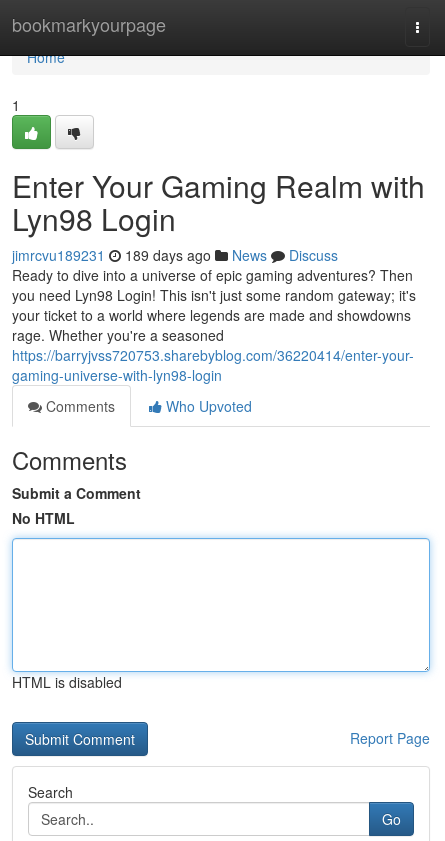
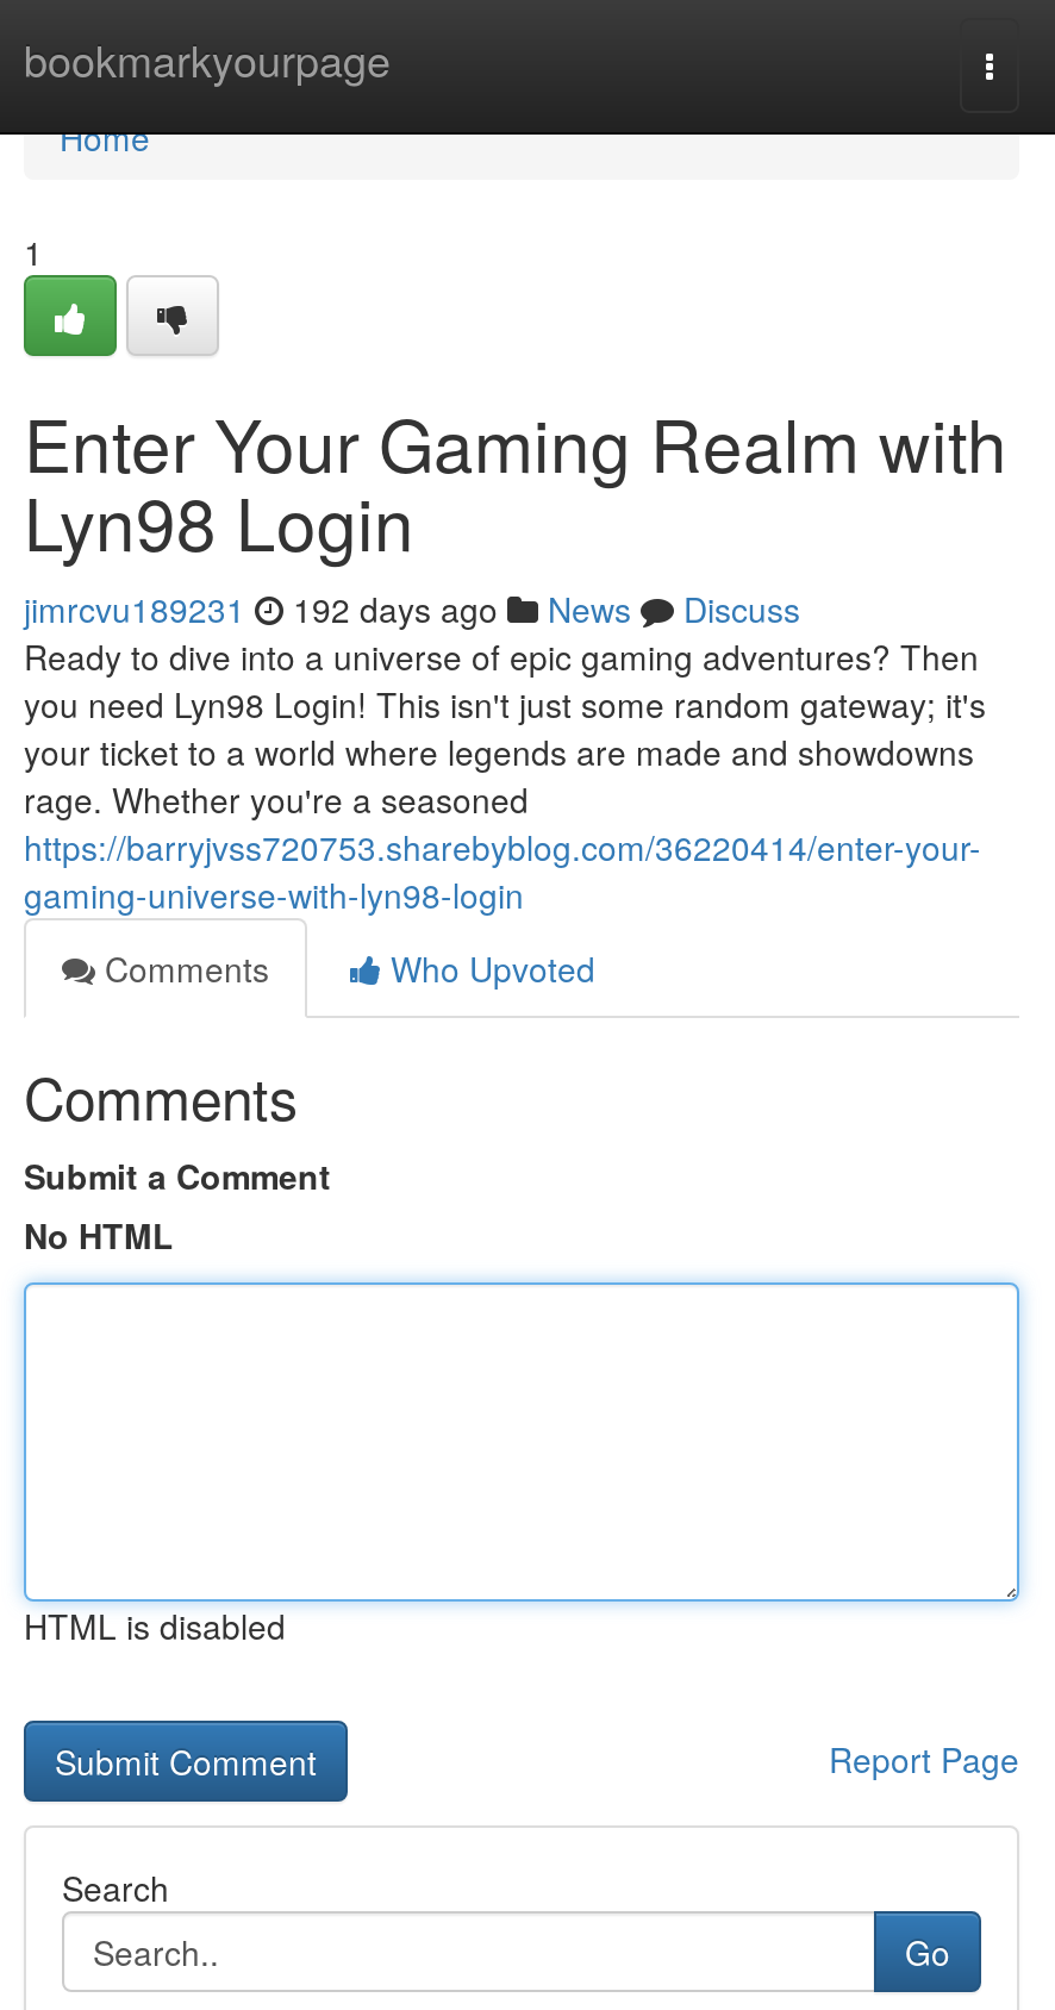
- jimrcvu189231 189 days ago News Discuss
+ jimrcvu189231 192 days ago News Discuss
